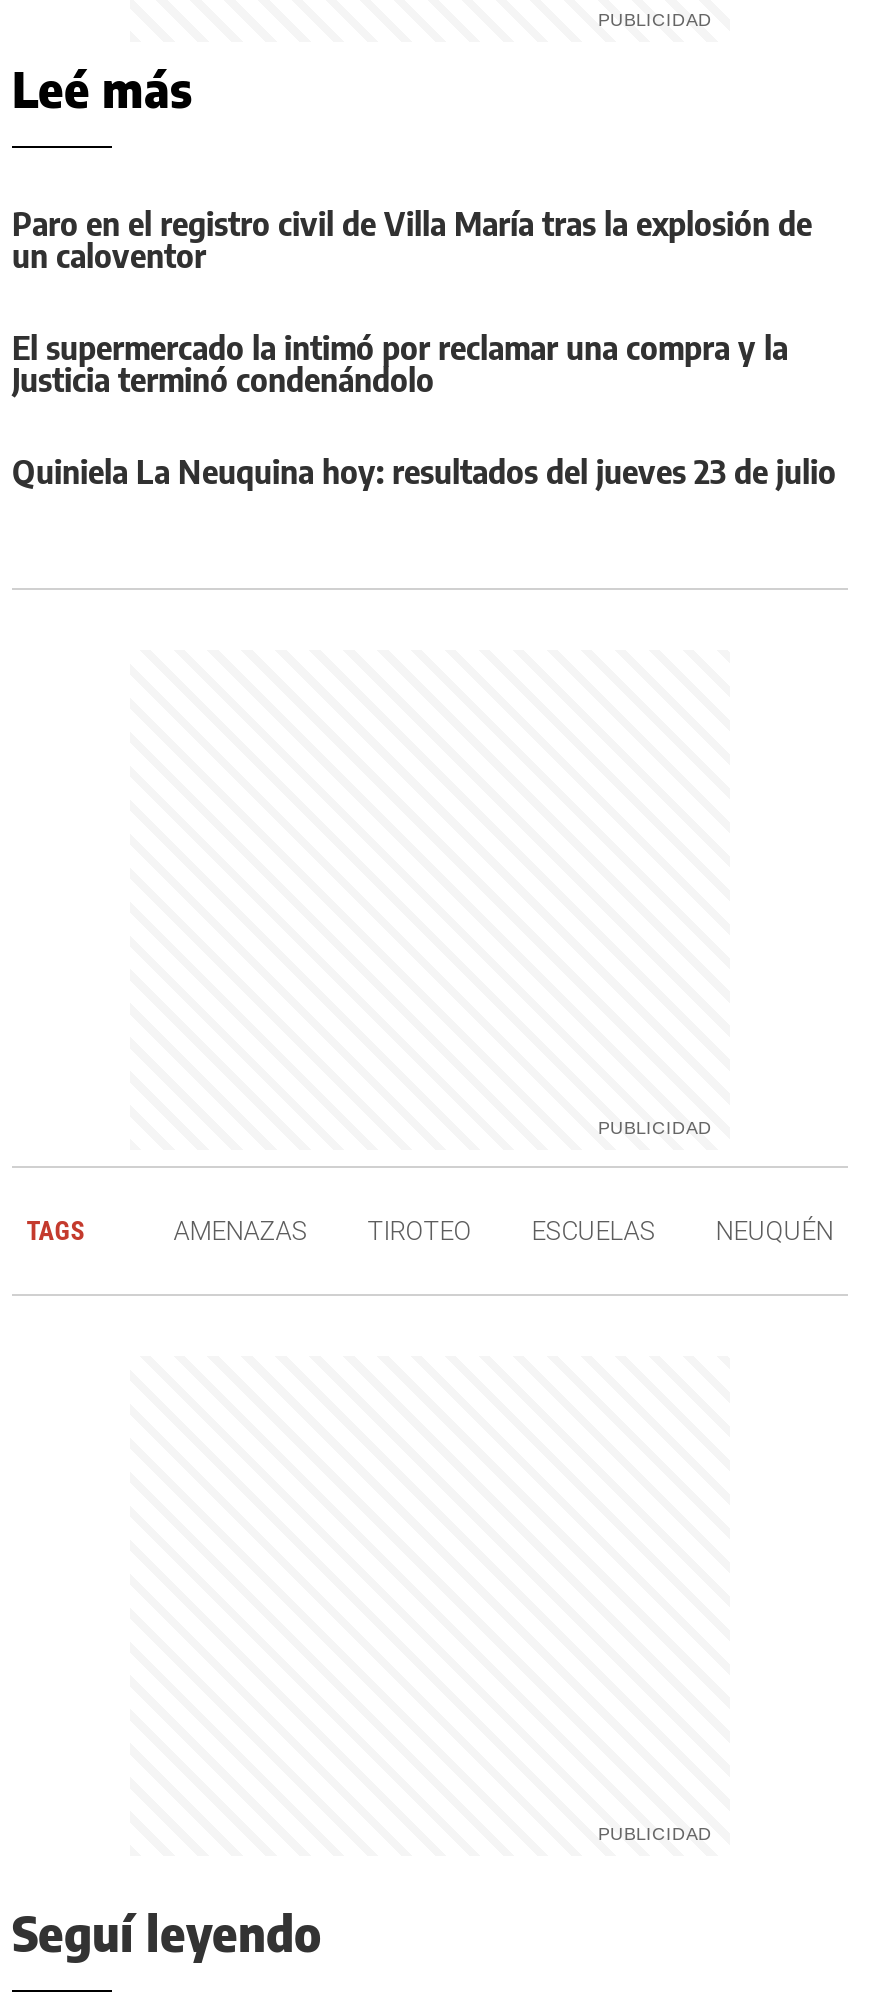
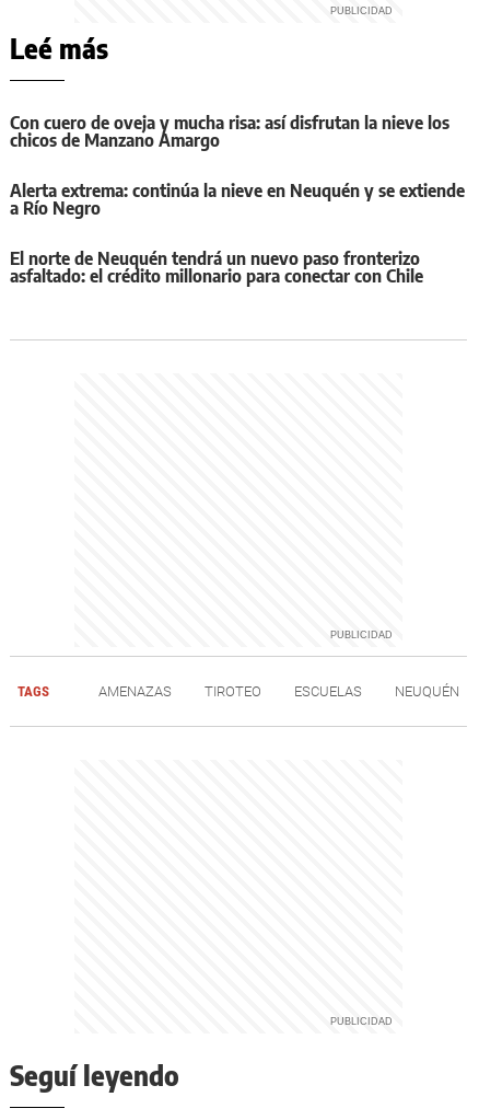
- Paro en el registro civil de Villa María tras la explosión de
- un caloventor
+ Con cuero de oveja y mucha risa: así disfrutan la nieve los
+ chicos de Manzano Amargo

- El supermercado la intimó por reclamar una compra y la
- Justicia terminó condenándolo
+ Alerta extrema: continúa la nieve en Neuquén y se extiende
+ a Río Negro

- Quiniela La Neuquina hoy: resultados del jueves 23 de julio
+ El norte de Neuquén tendrá un nuevo paso fronterizo
+ asfaltado: el crédito millonario para conectar con Chile
